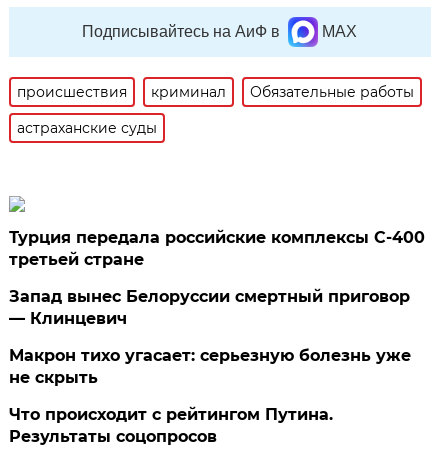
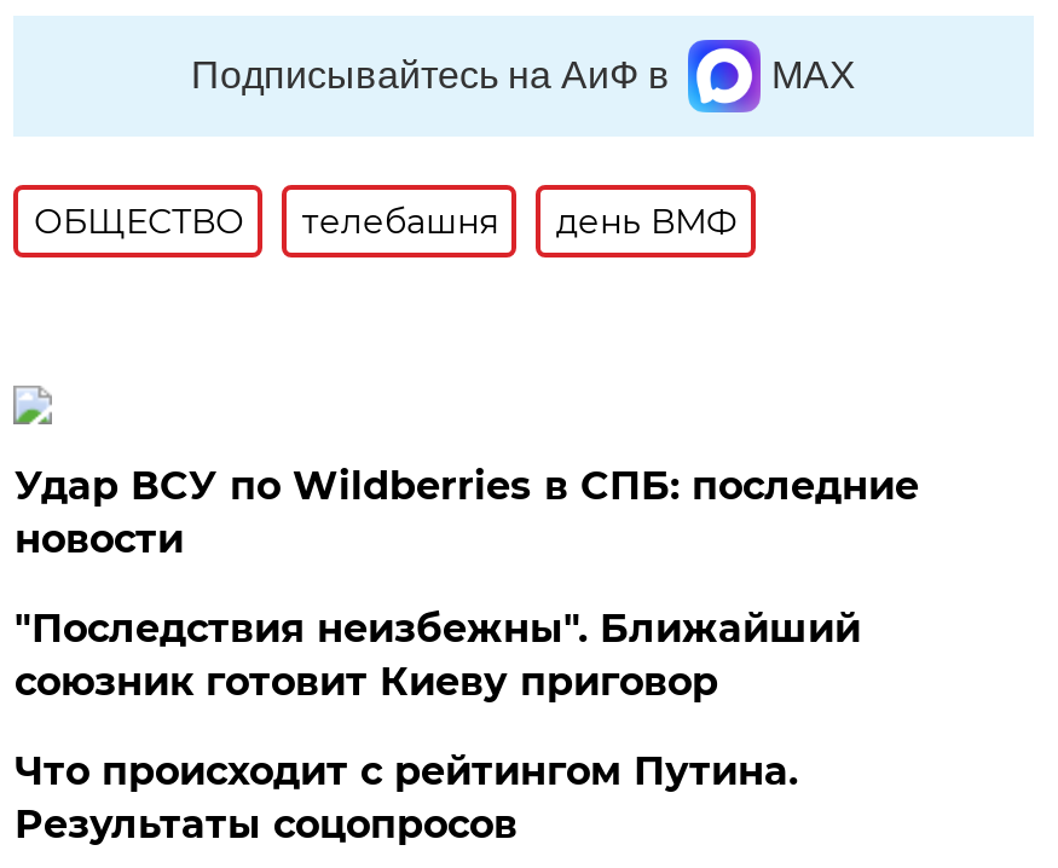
- происшествия
- криминал
- Обязательные работы
- астраханские суды
+ ОБЩЕСТВО
+ телебашня
+ день ВМФ

- Турция передала российские комплексы С-400
- третьей стране
- Запад вынес Белоруссии смертный приговор
- — Клинцевич
- Макрон тихо угасает: серьезную болезнь уже
- не скрыть
+ Удар ВСУ по Wildberries в СПБ: последние
+ новости
+ "Последствия неизбежны". Ближайший
+ союзник готовит Киеву приговор
